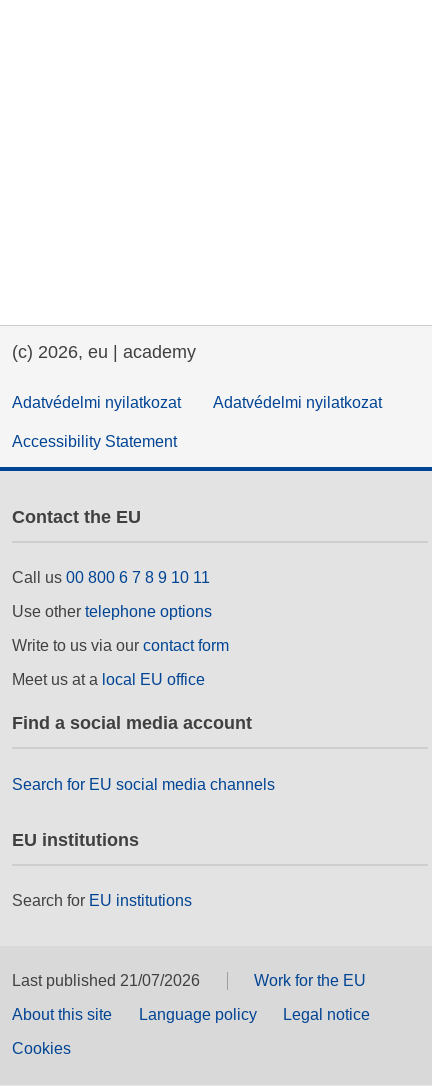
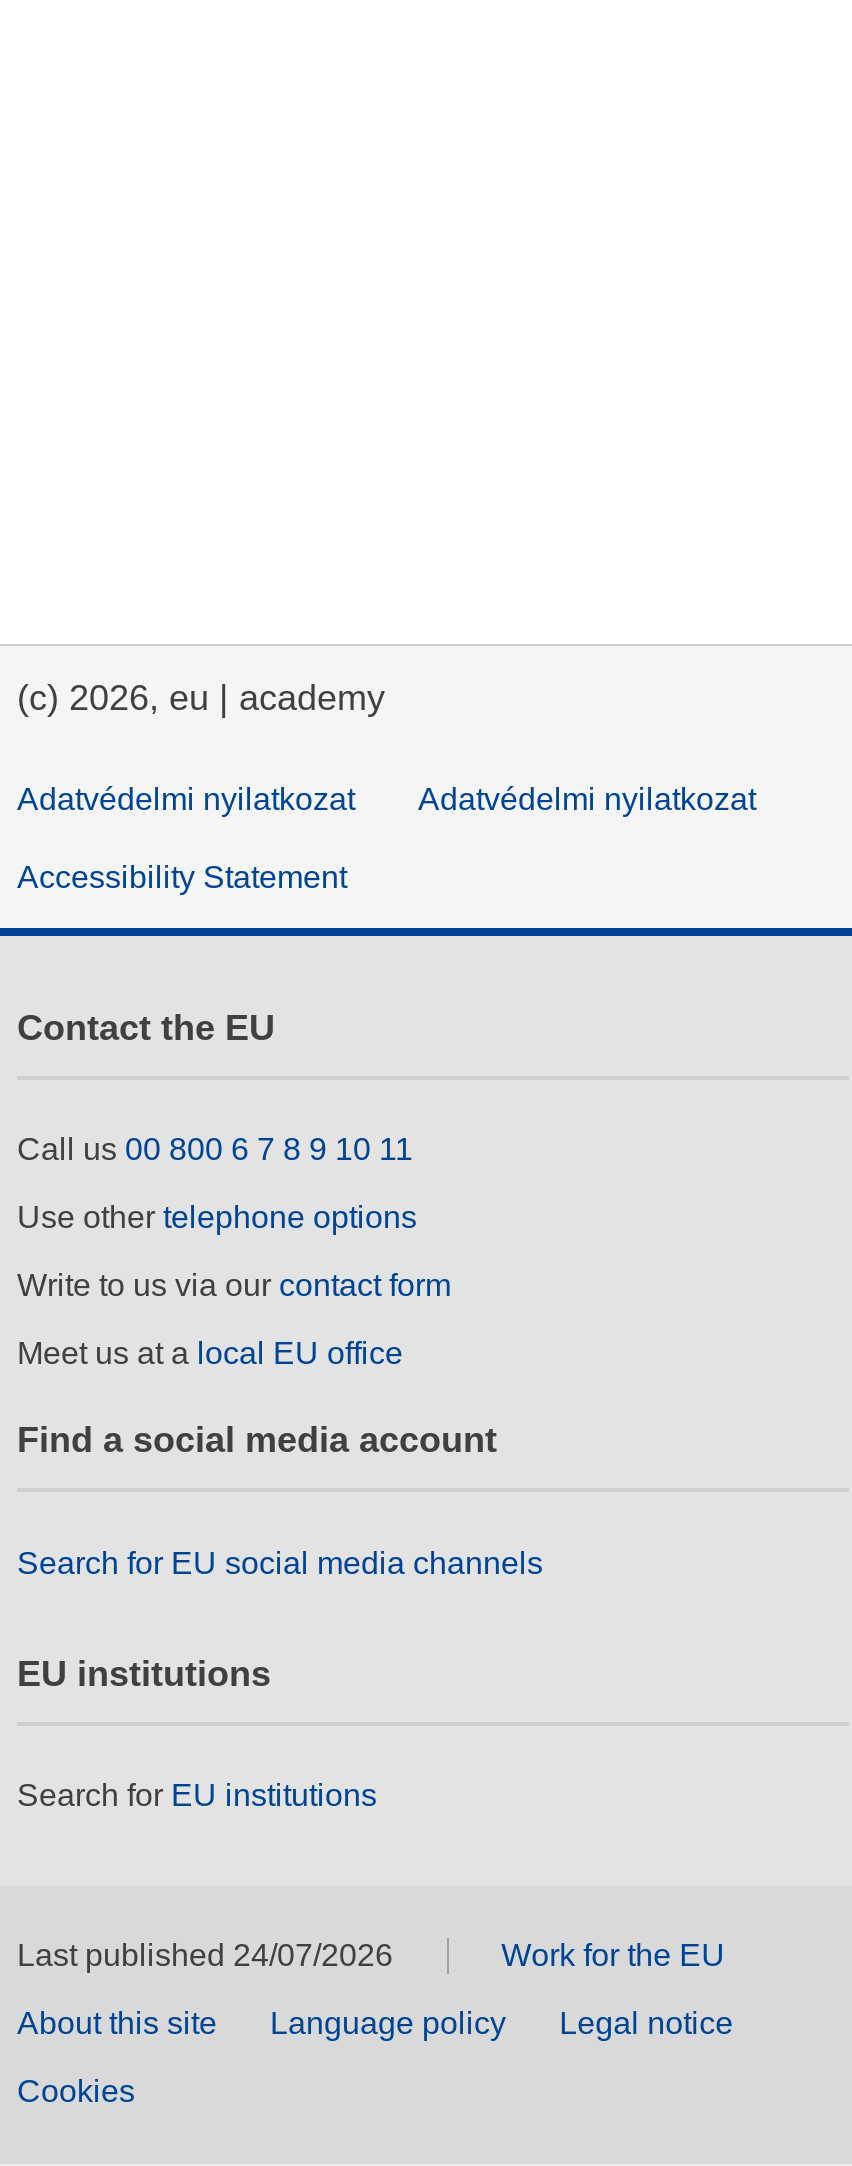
- Last published 21/07/2026
+ Last published 24/07/2026
